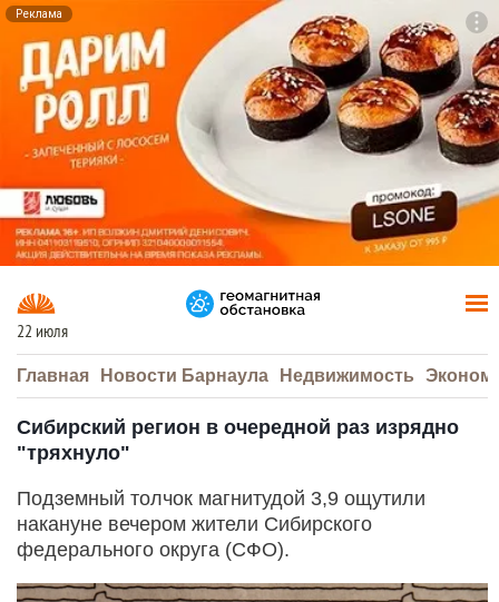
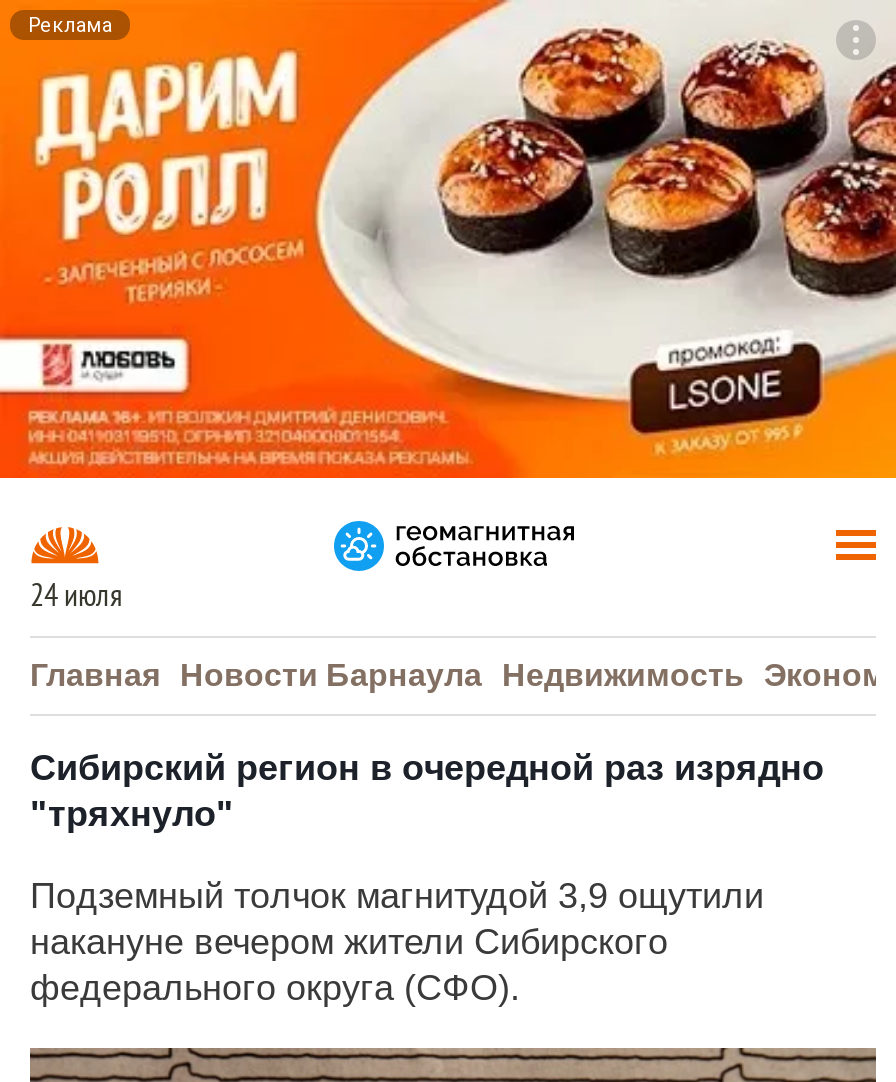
- 22 июля
+ 24 июля
